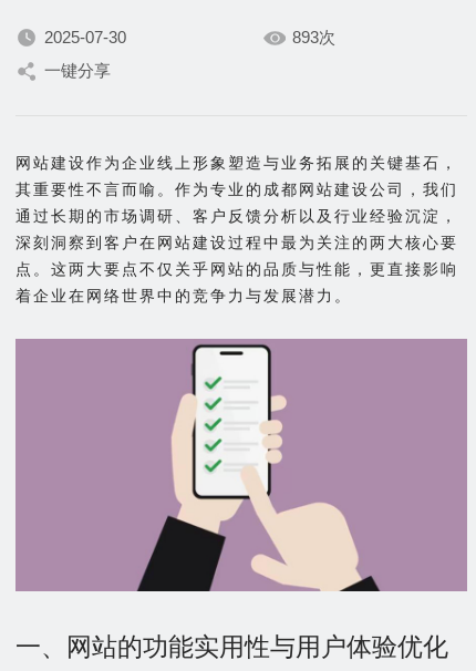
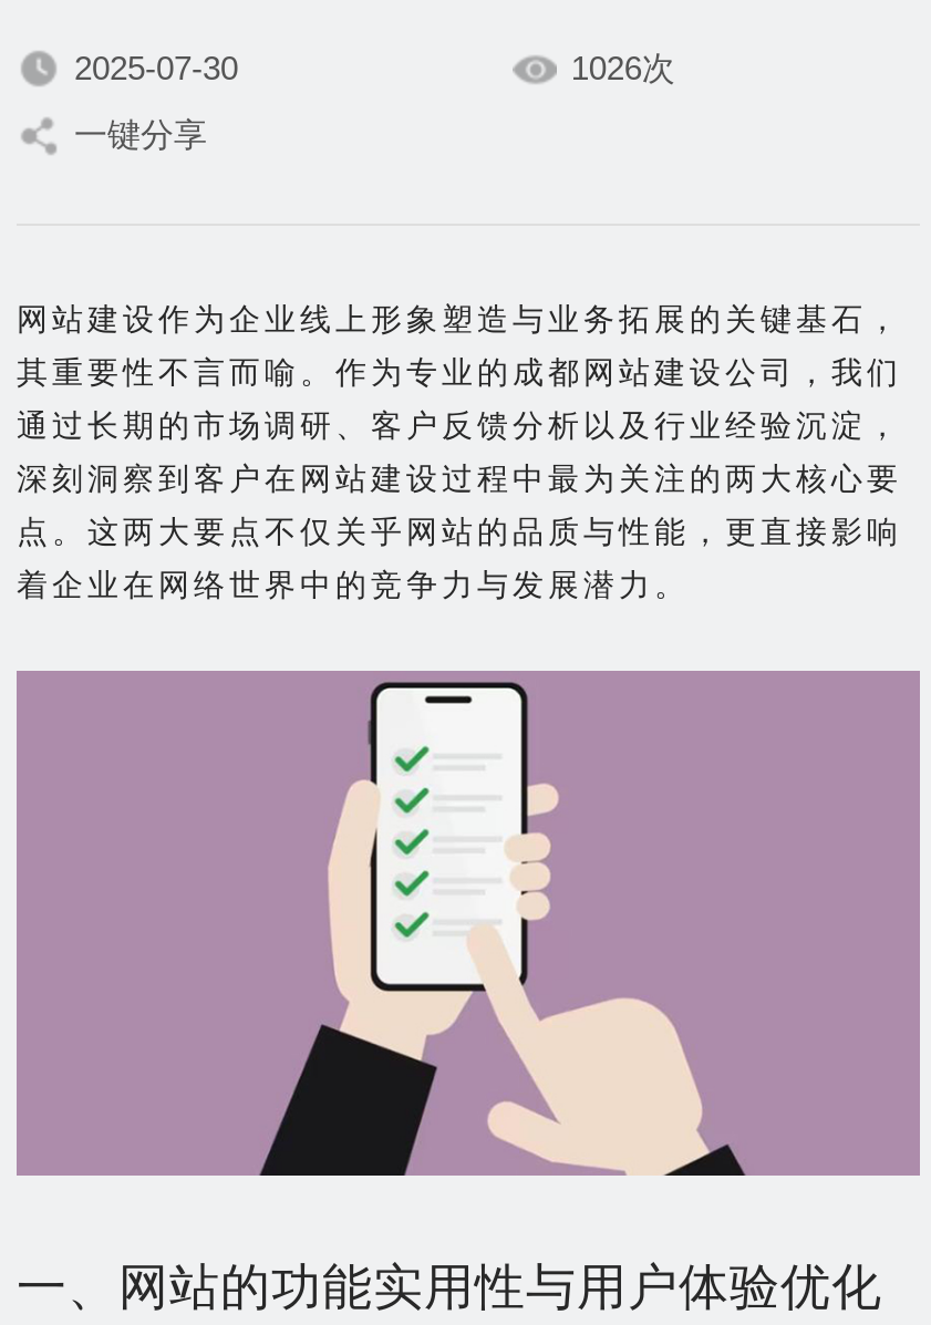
- 893次
+ 1026次
